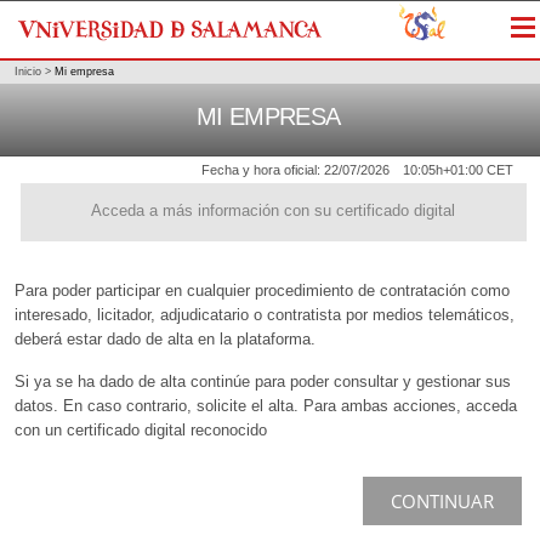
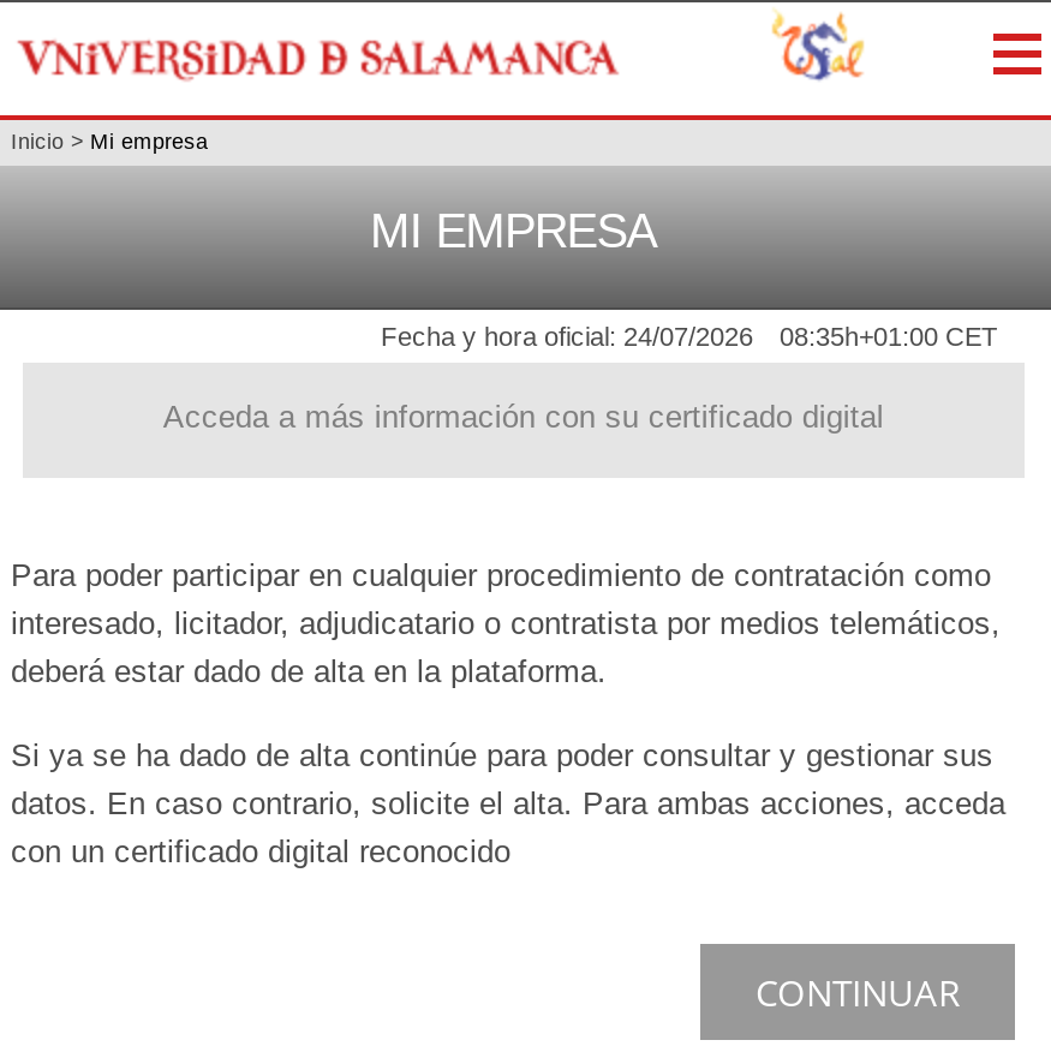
- Fecha y hora oficial: 22/07/2026
+ Fecha y hora oficial: 24/07/2026

- 10:05h+01:00 CET
+ 08:35h+01:00 CET
